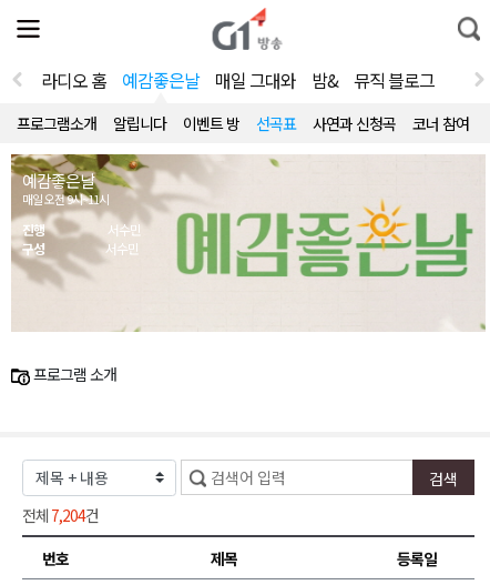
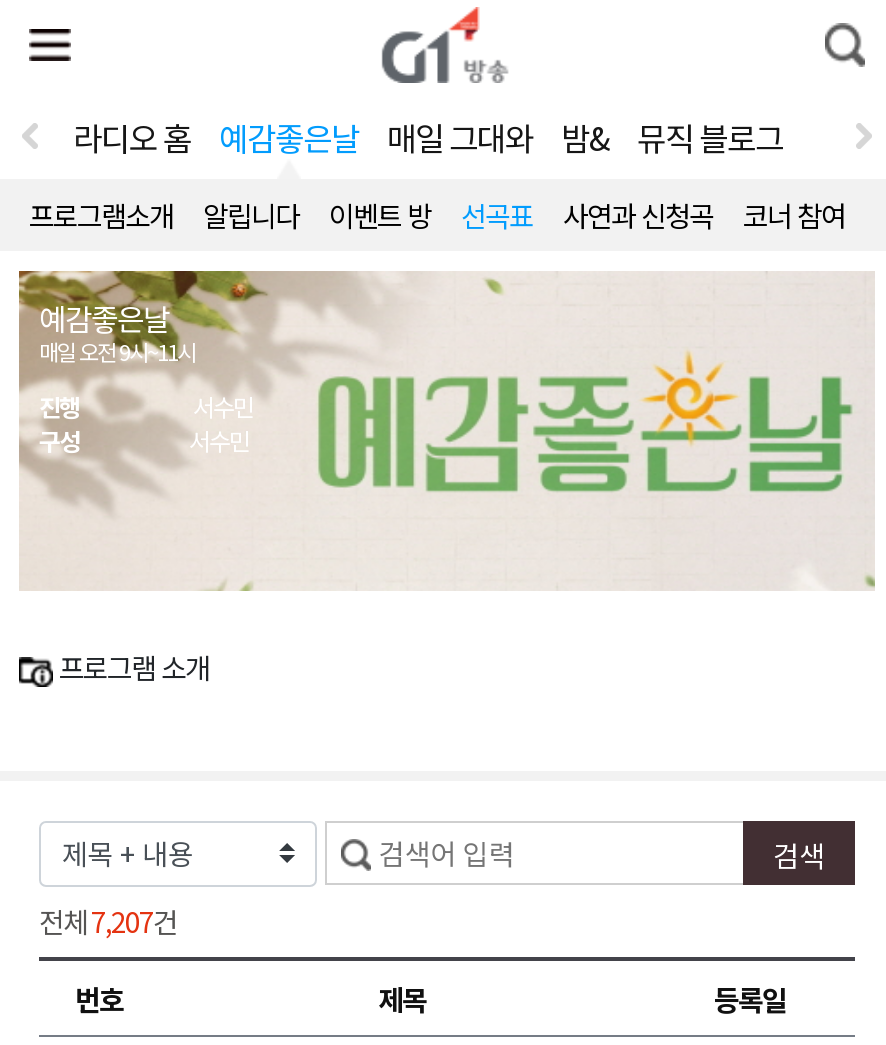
- 전체7,204건
+ 전체7,207건
